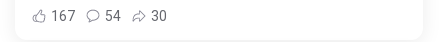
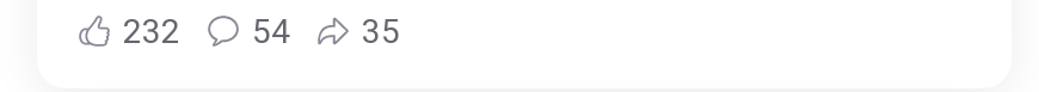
- 167
+ 232

- 30
+ 35
